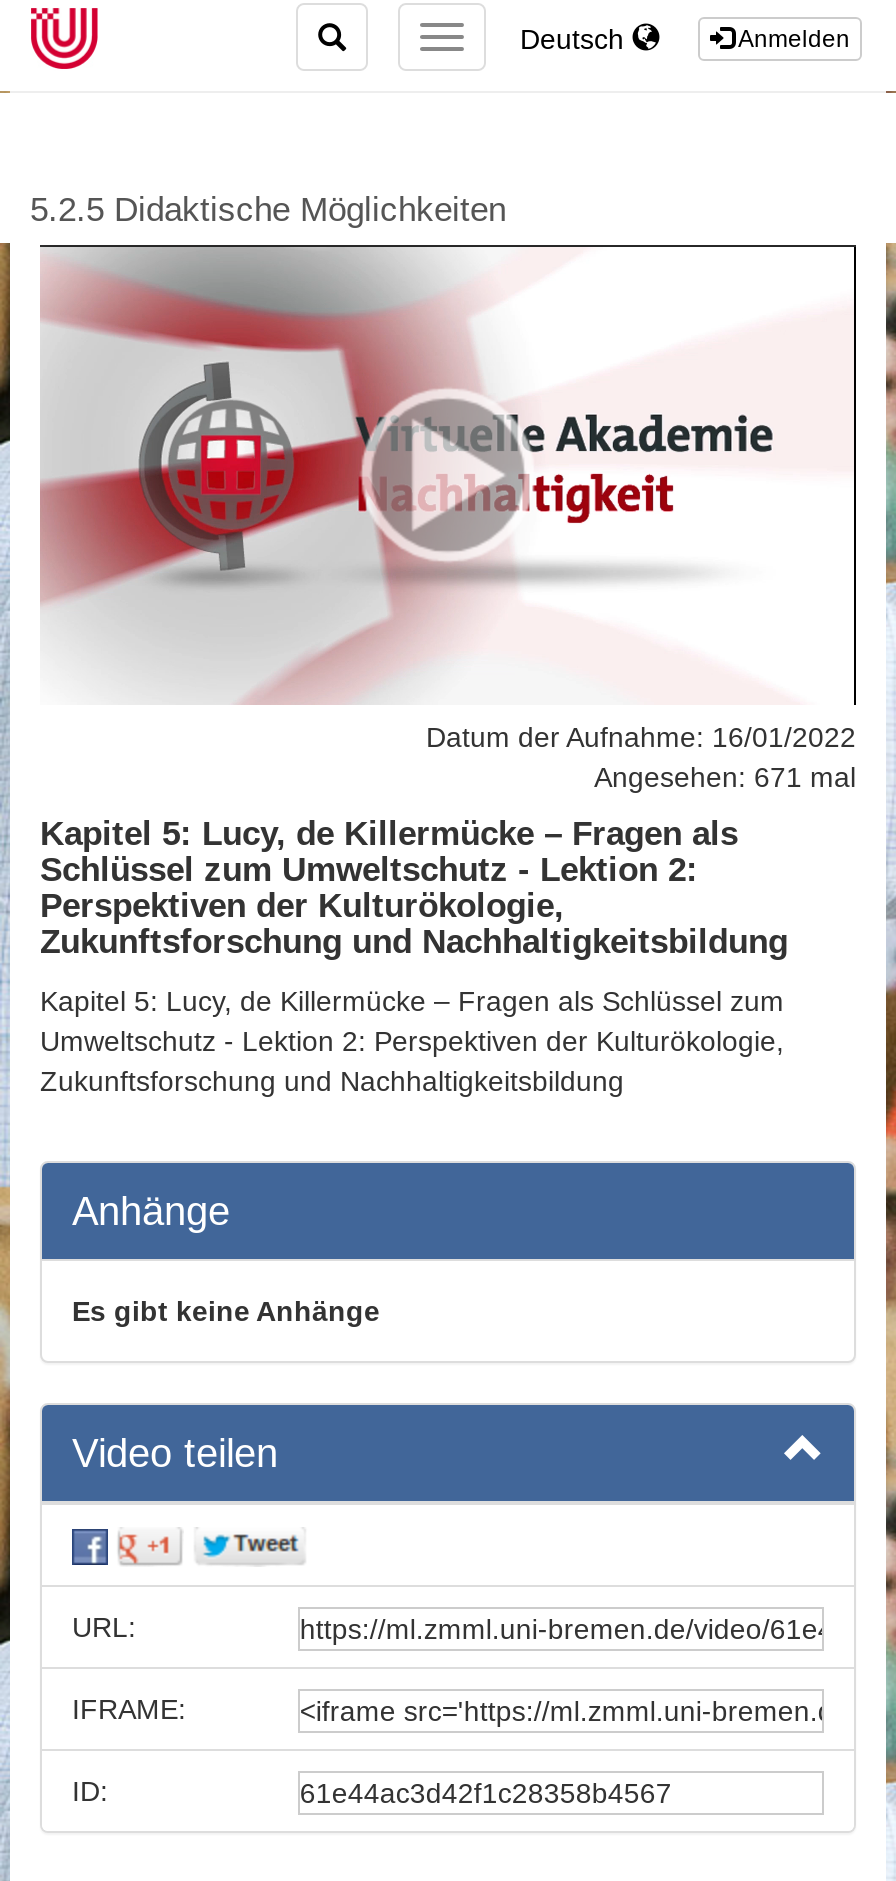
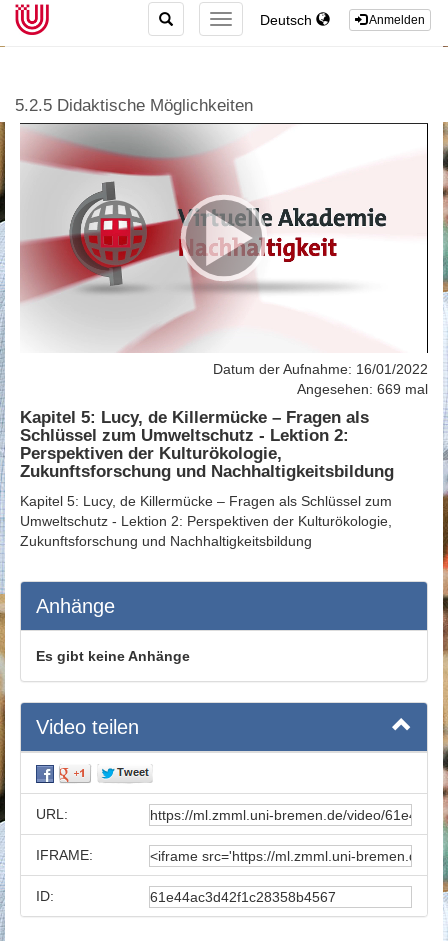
- Angesehen: 671 mal
+ Angesehen: 669 mal
